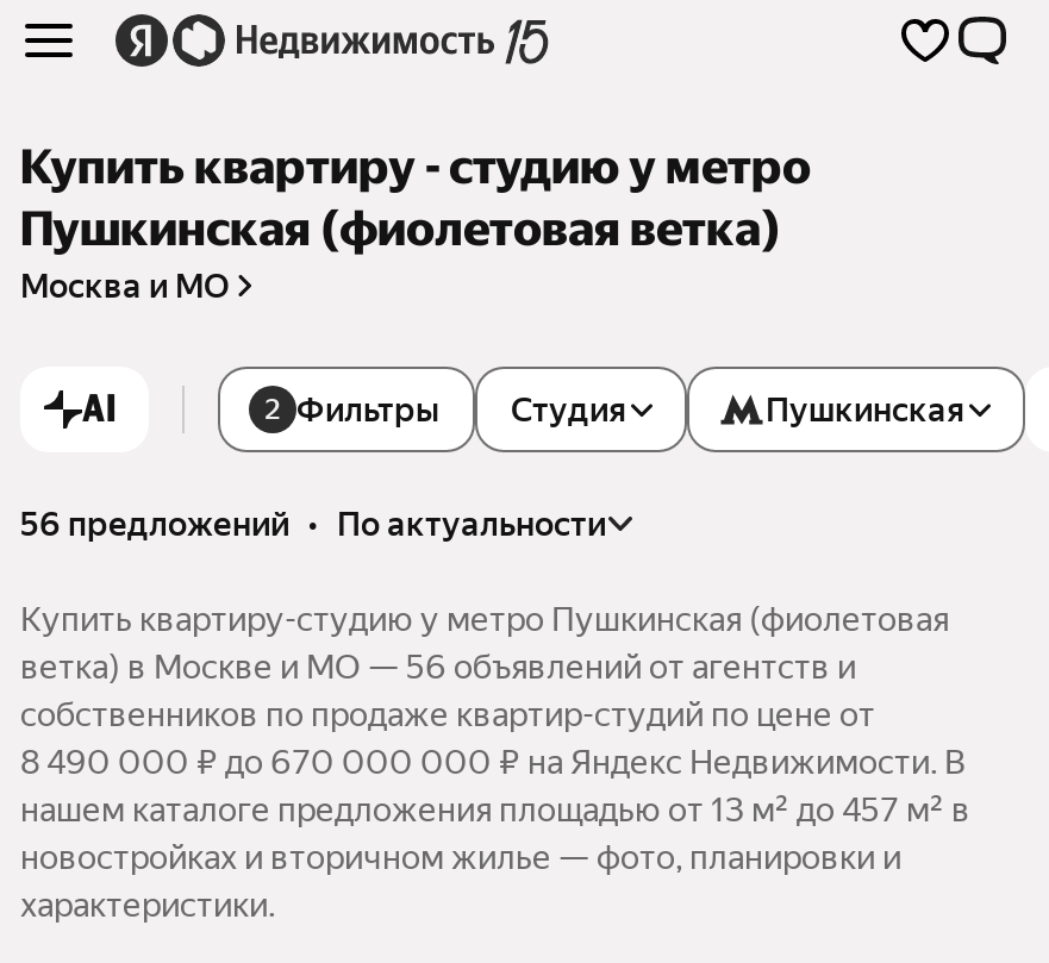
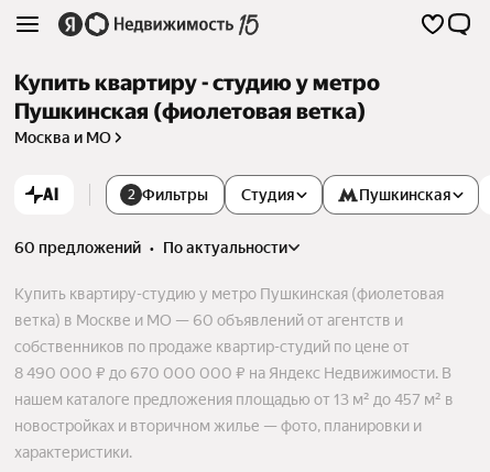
- 56 предложений • по актуальности
+ 60 предложений • по актуальности

- ветка) в Москве и МО — 56 объявлений от агентств и
+ ветка) в Москве и МО — 60 объявлений от агентств и
